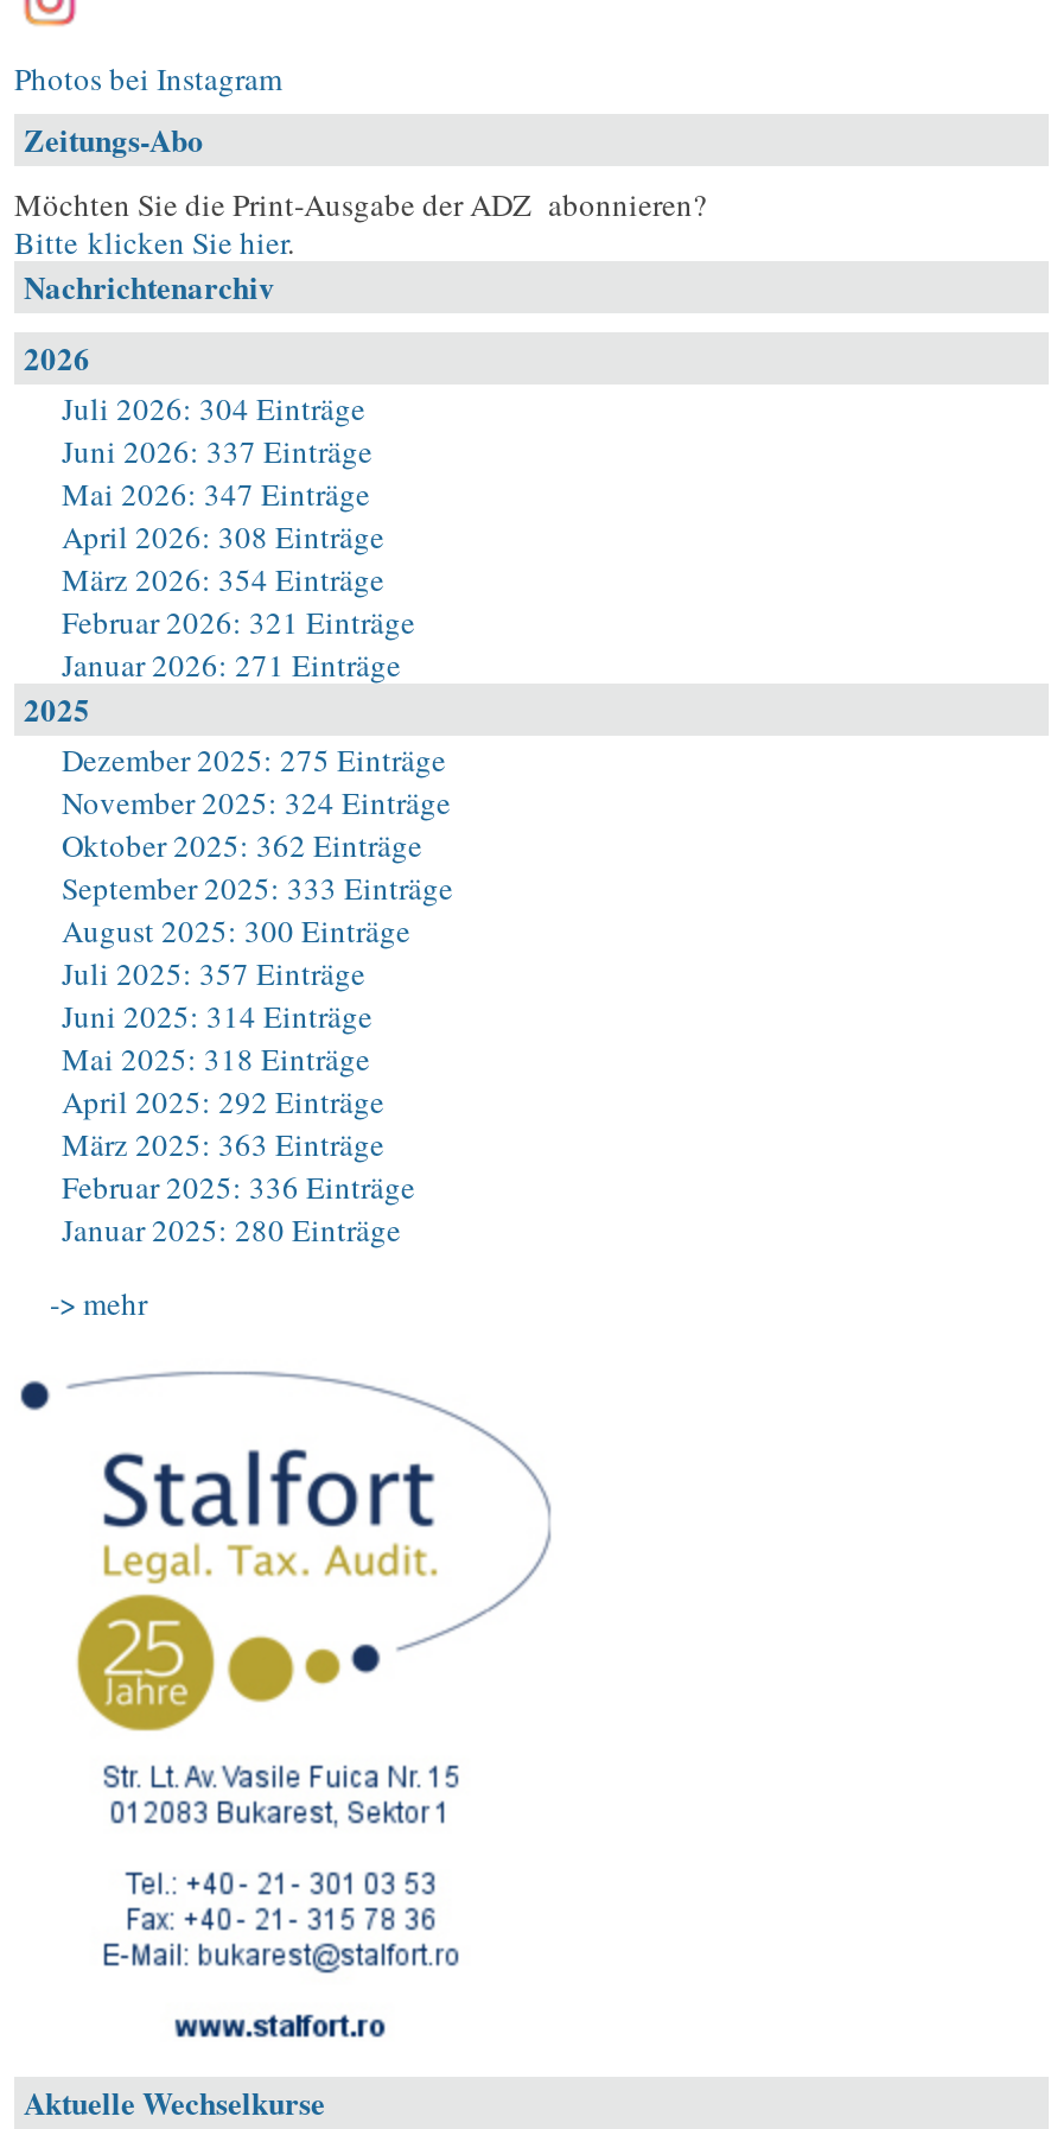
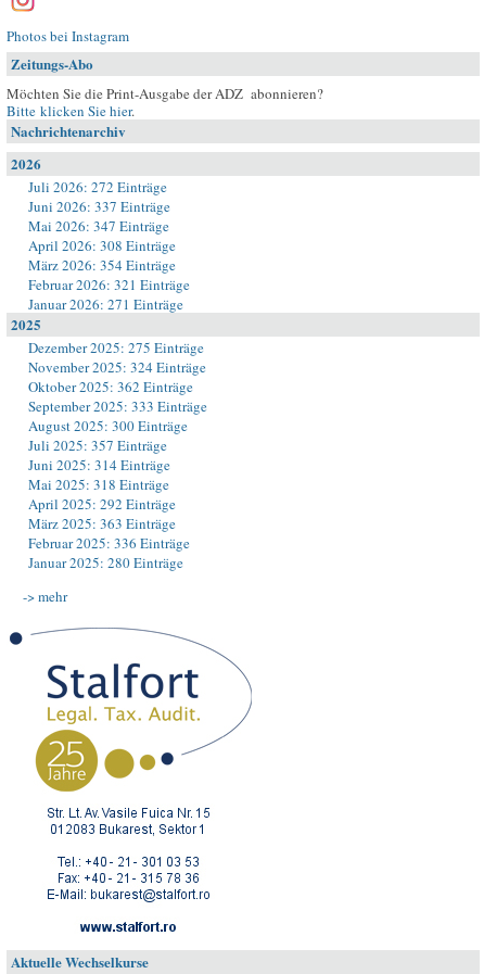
- Juli 2026: 304 Einträge
+ Juli 2026: 272 Einträge
